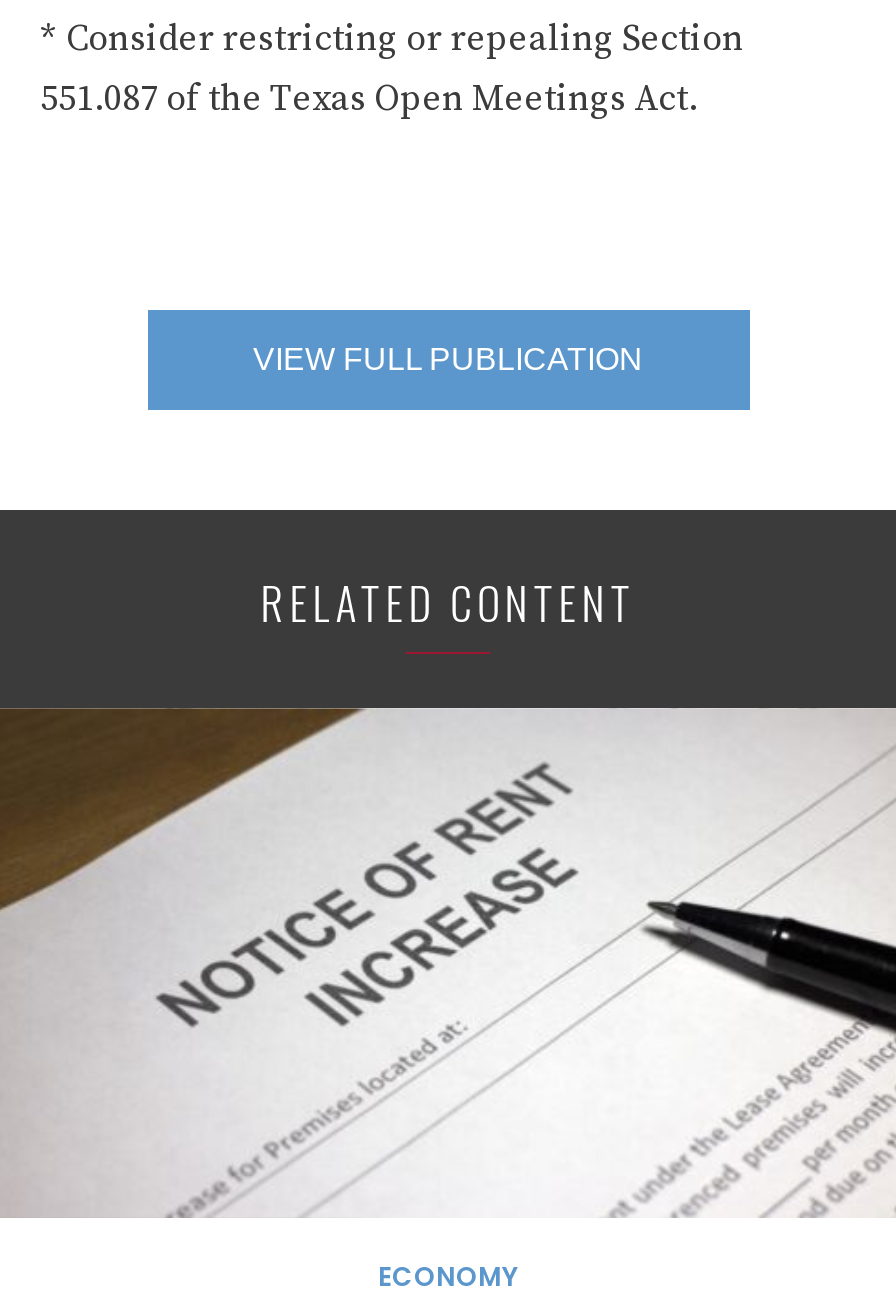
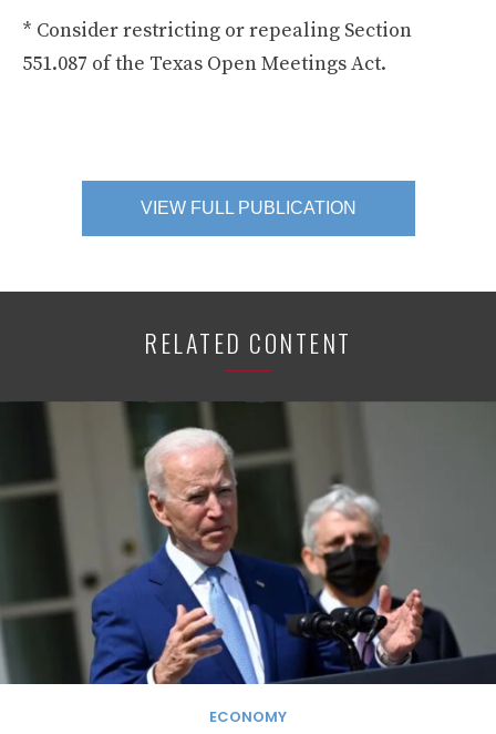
- [image]
+ [image]
